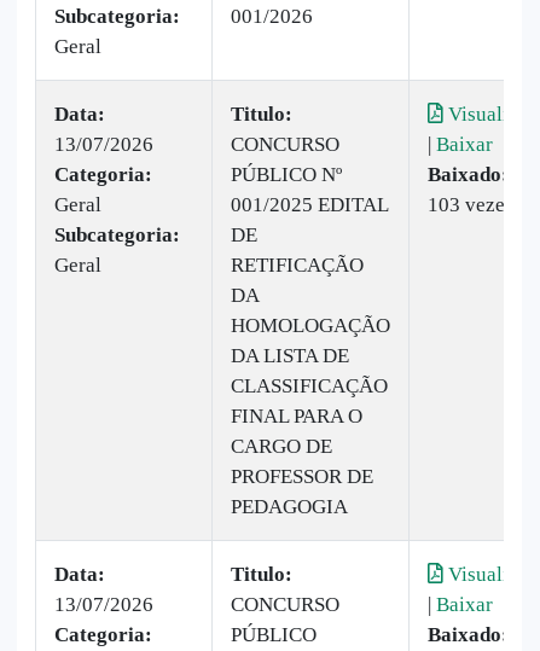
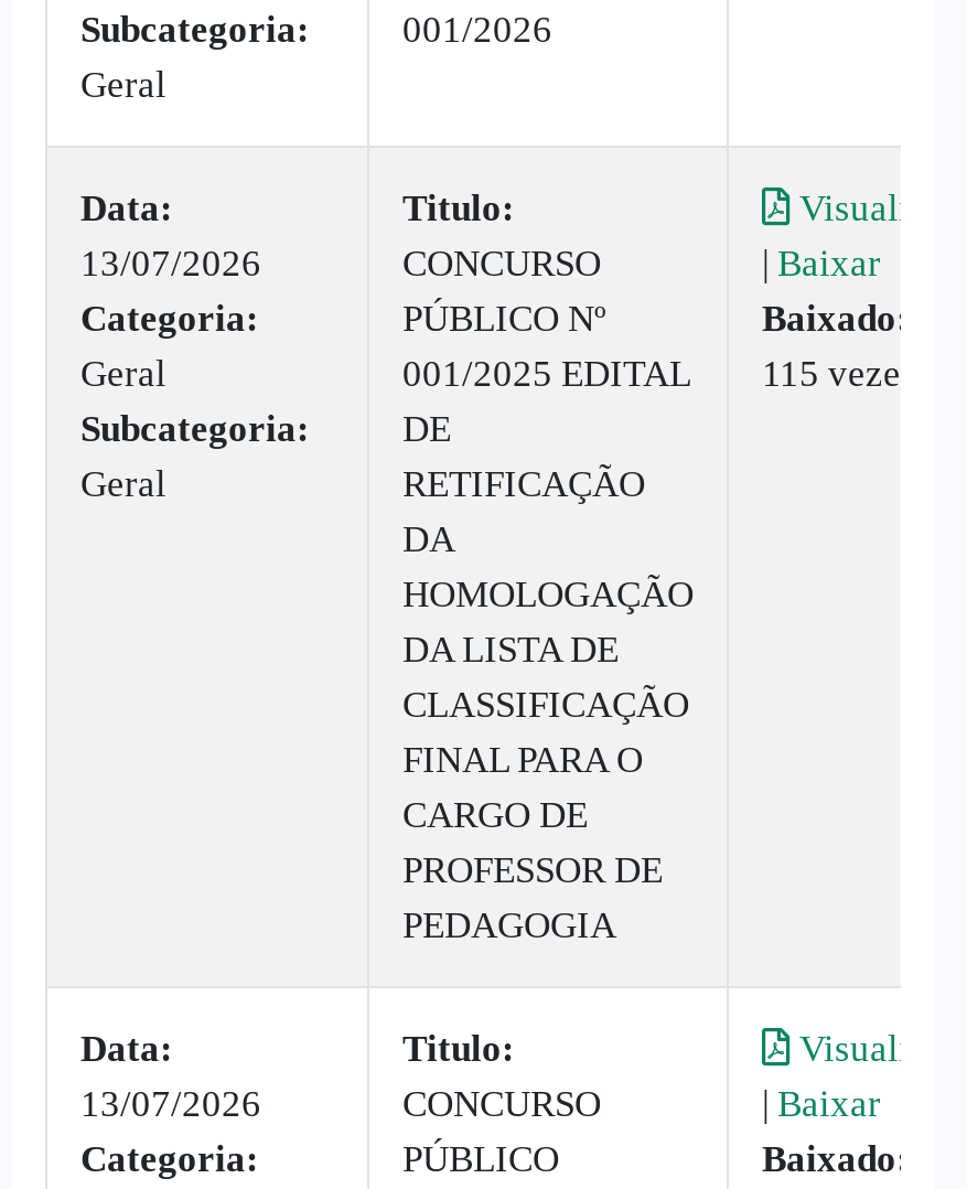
- 001/2025 EDITAL 103 vezes
+ 001/2025 EDITAL 115 vezes
